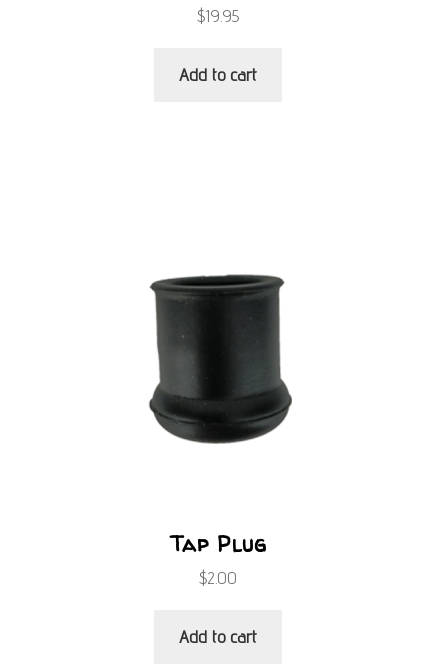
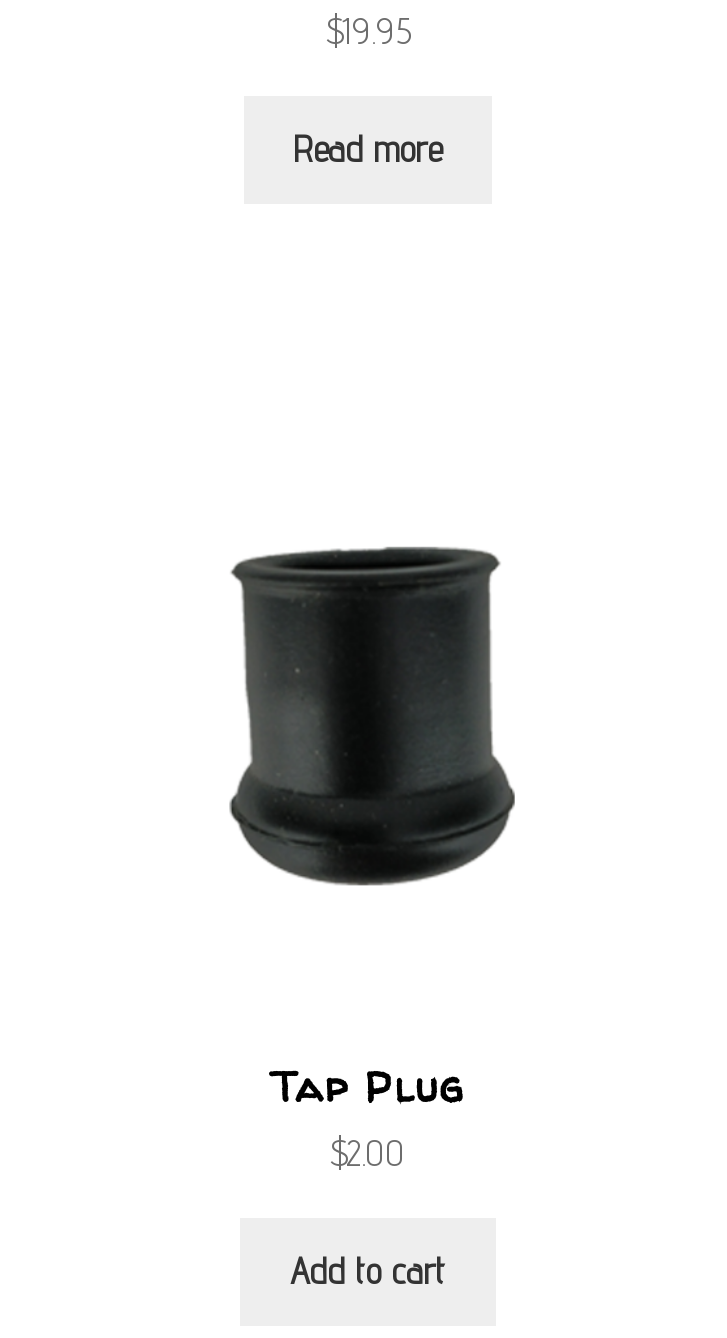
- Add to cart
+ Read more
